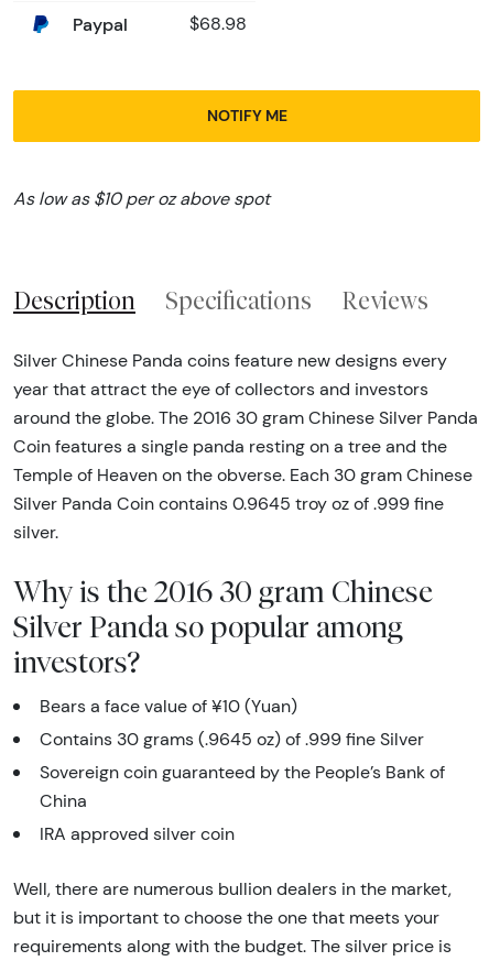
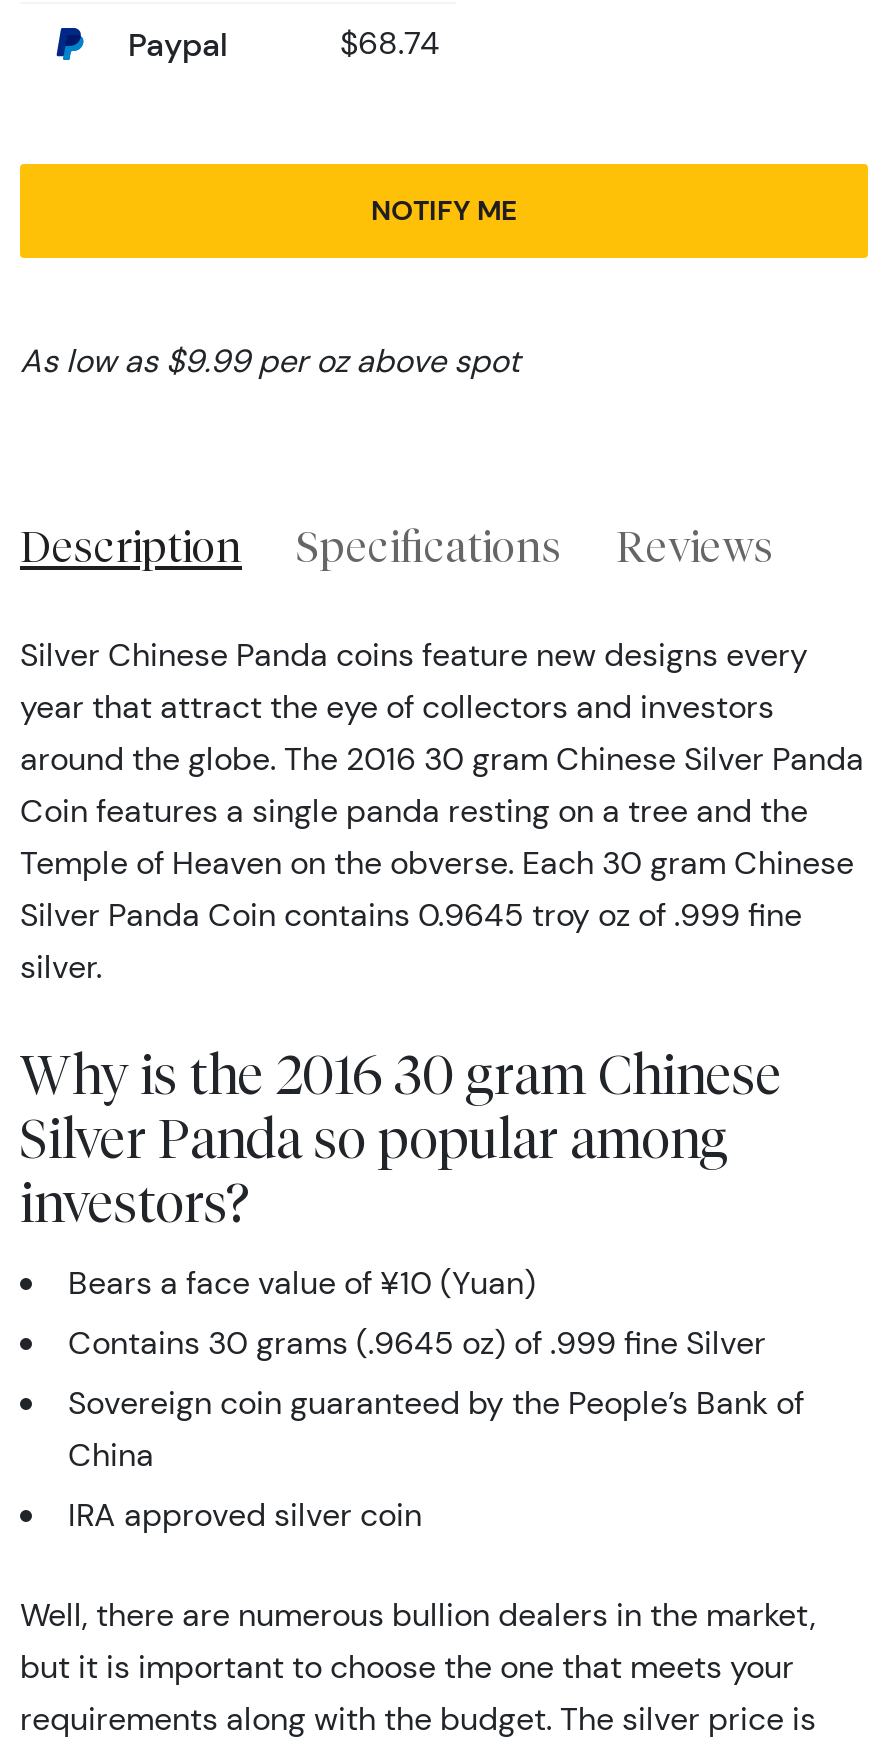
- $68.98
+ $68.74

- As low as $10 per oz above spot
+ As low as $9.99 per oz above spot
